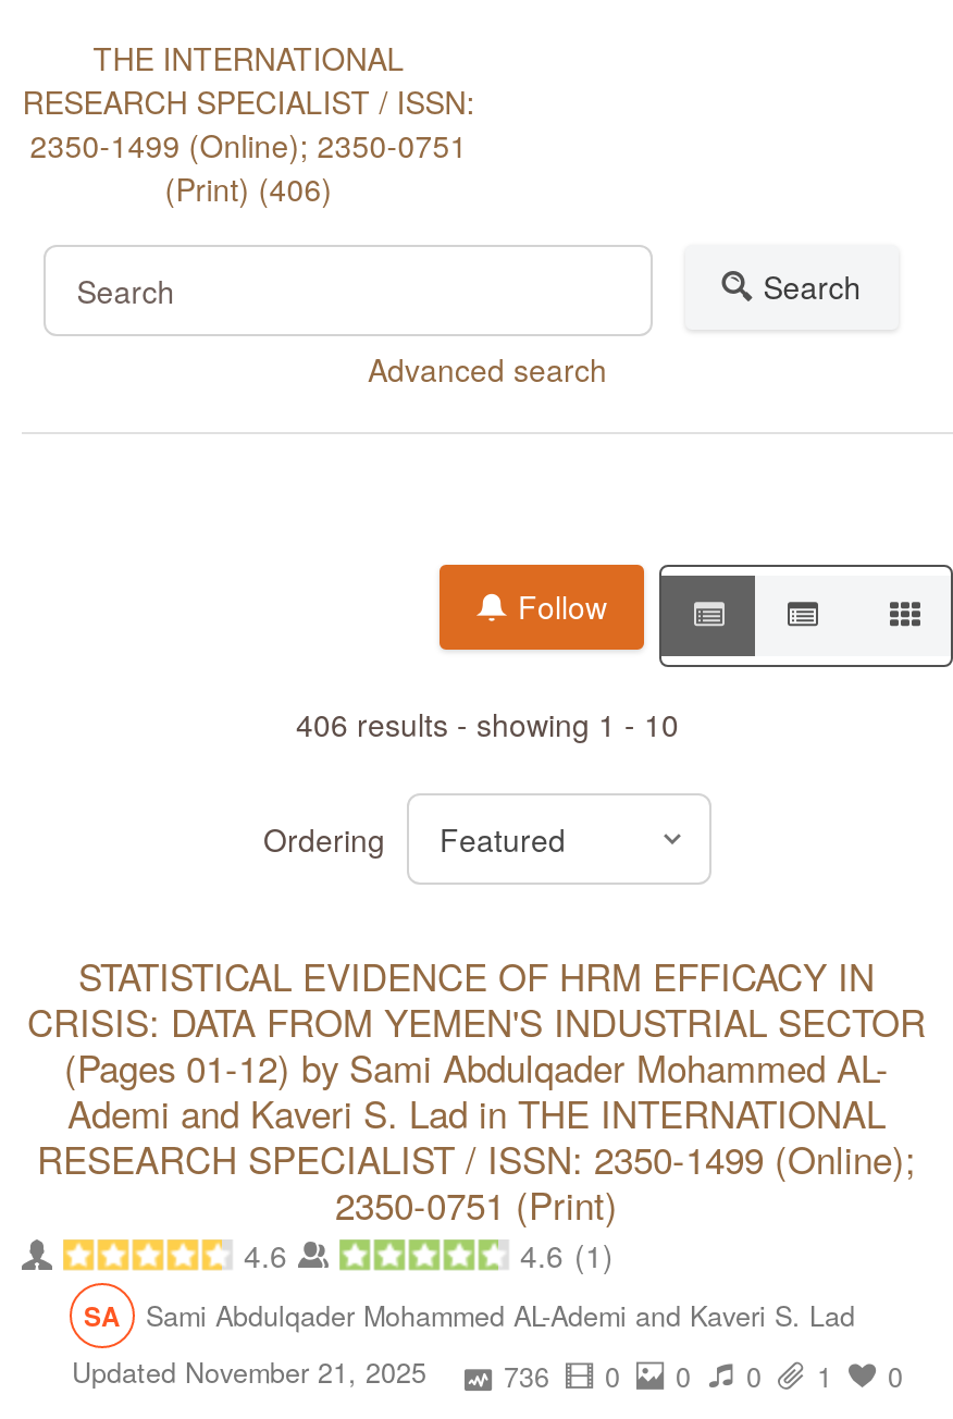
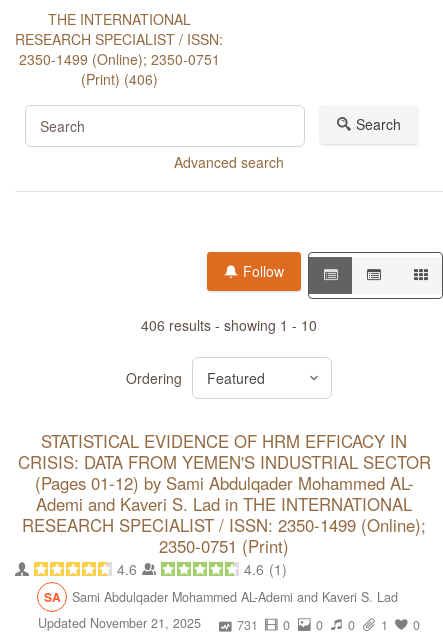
- Updated November 21, 2025 736 0 0 0 1 0
+ Updated November 21, 2025 731 0 0 0 1 0
